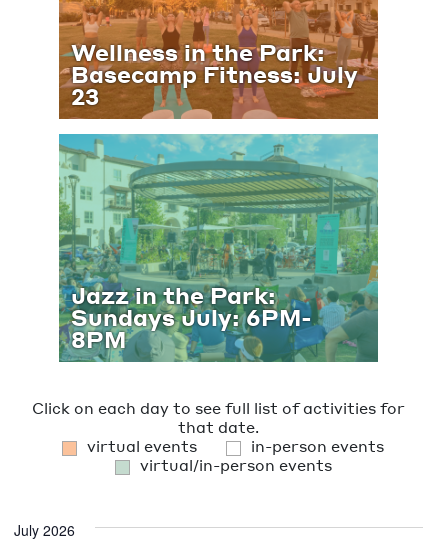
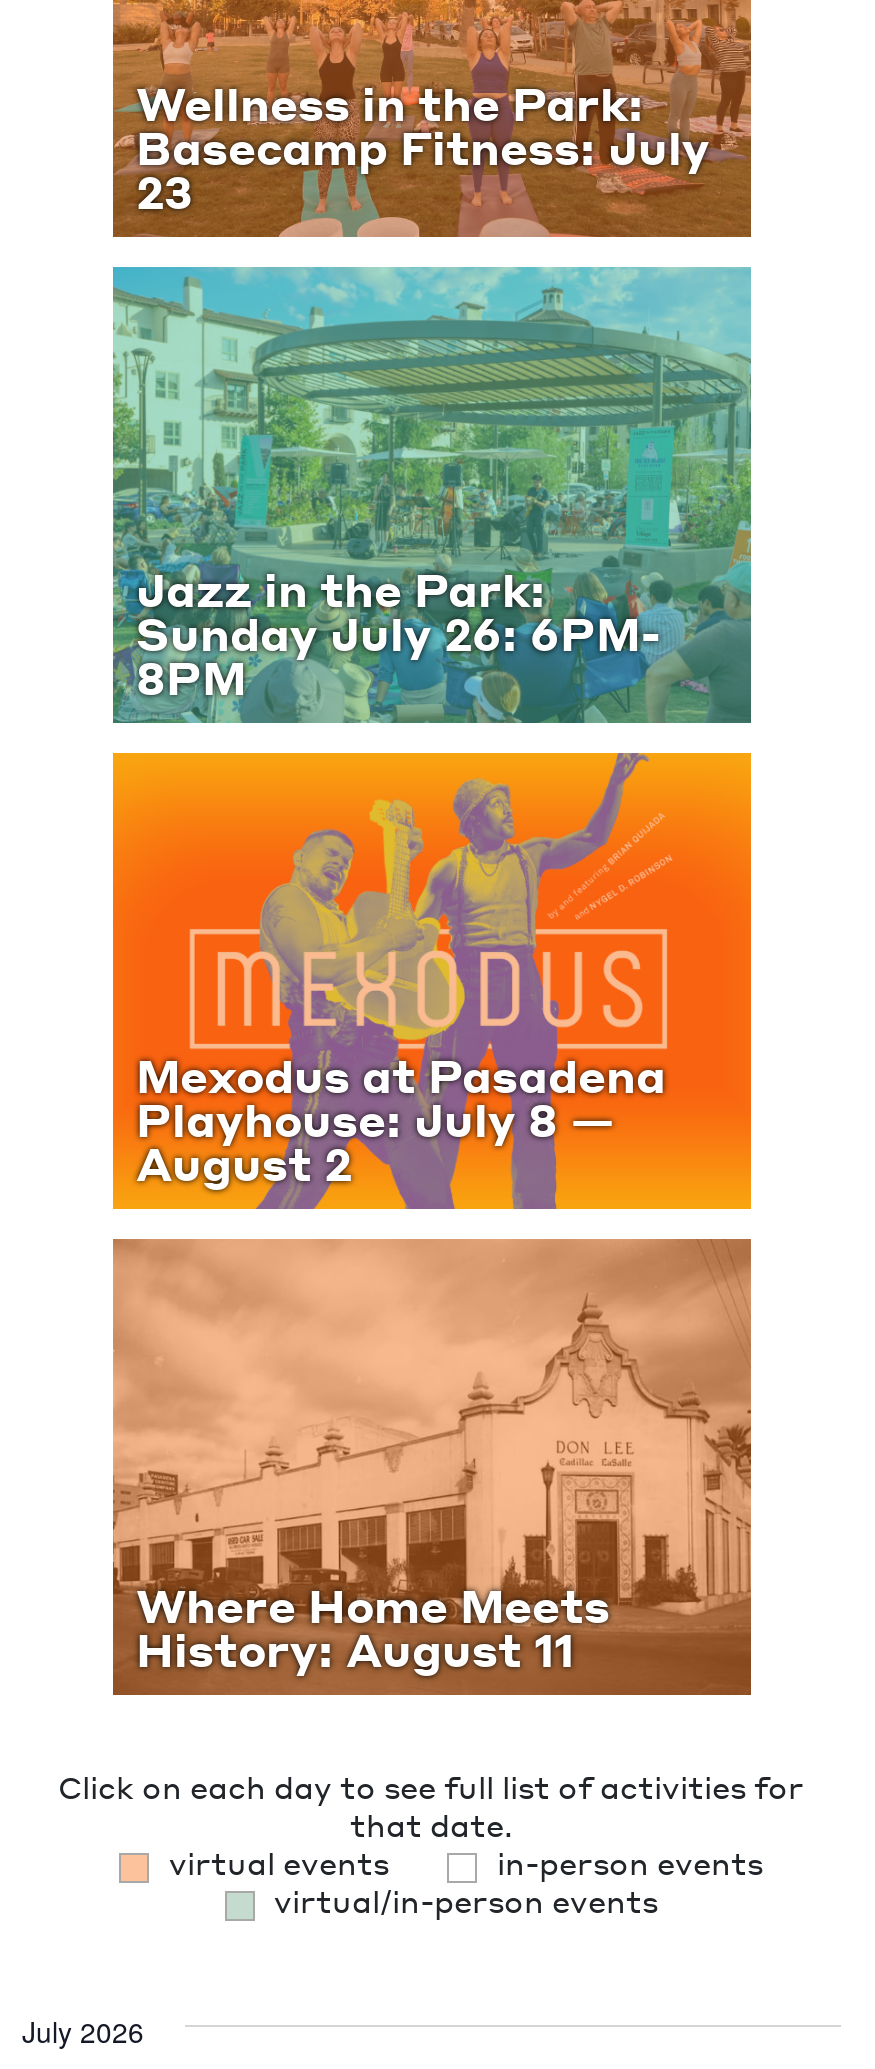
- Sundays July: 6PM-
+ Sunday July 26: 6PM-

+ [image]
+ Mexodus at Pasadena
+ Playhouse: July 8 —
+ August 2

+ [image]
+ Where Home Meets
+ History: August 11
